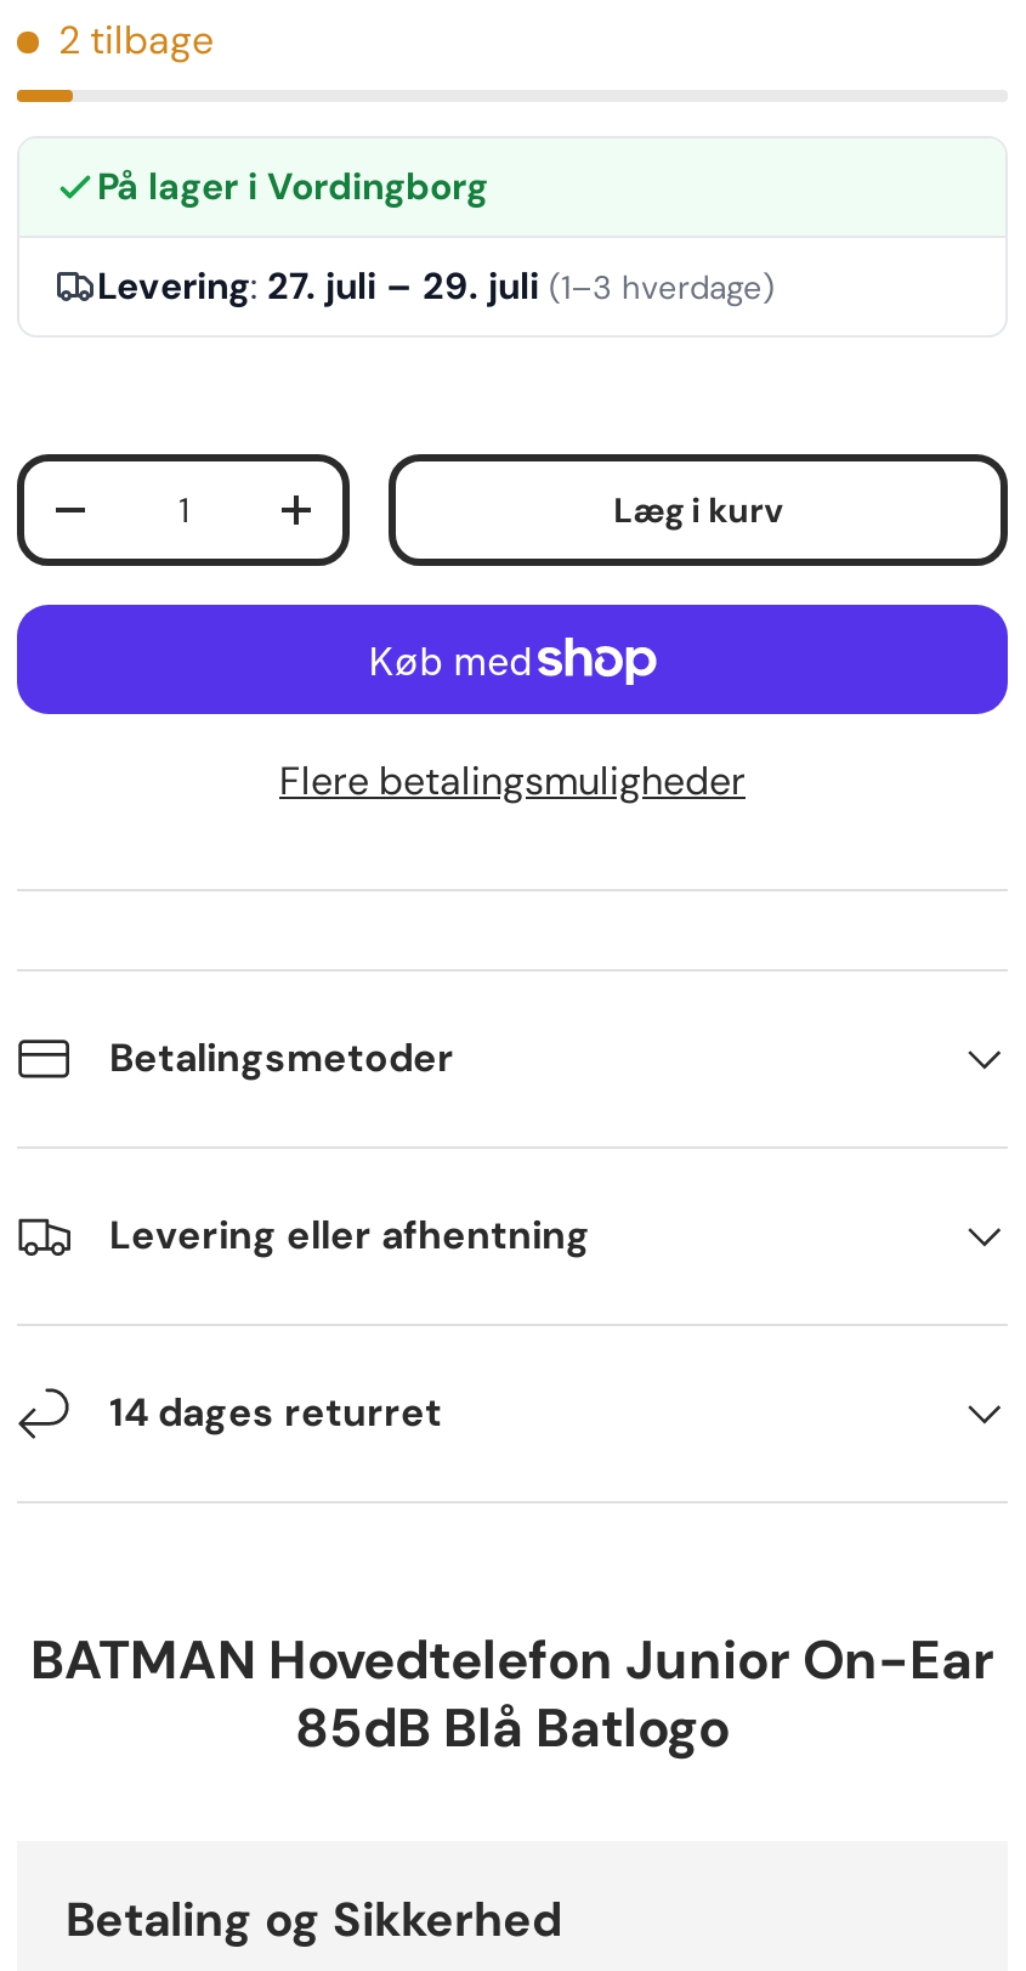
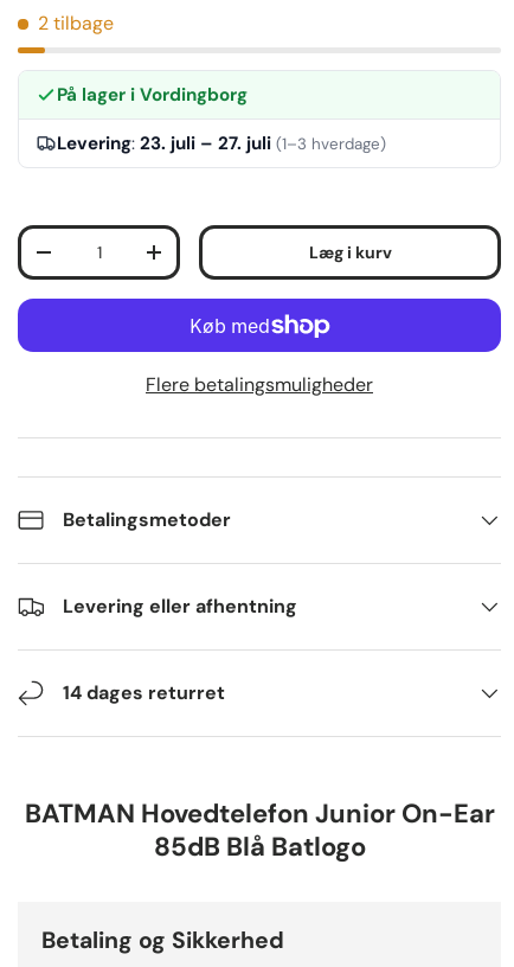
- Levering: 27. juli – 29. juli (1–3 hverdage)
+ Levering: 23. juli – 27. juli (1–3 hverdage)
